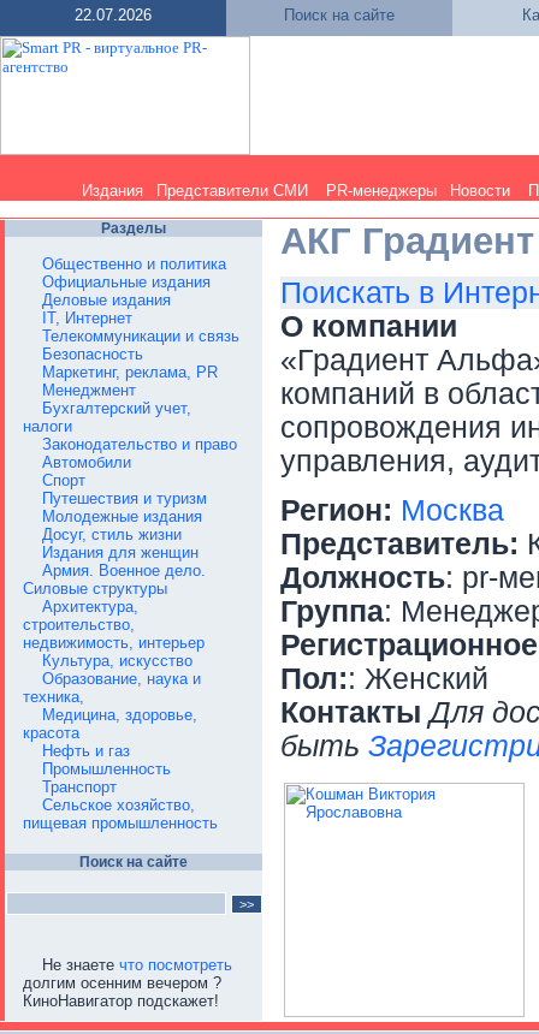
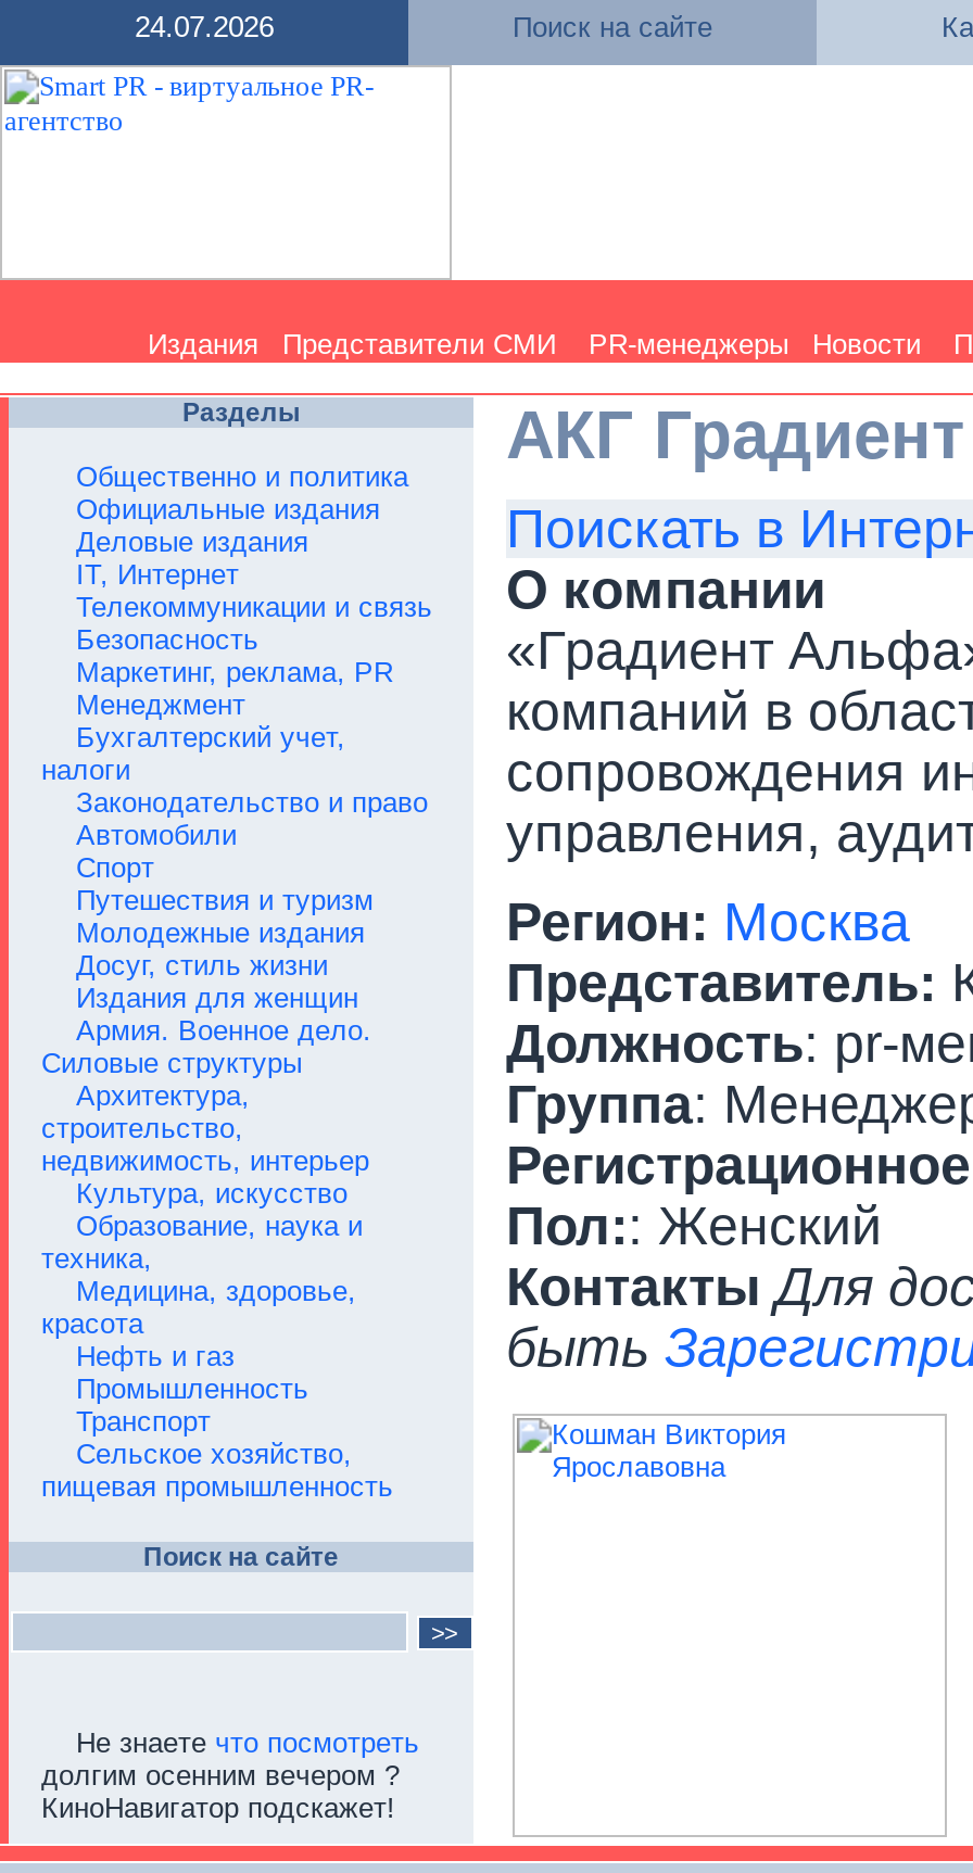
- 22.07.2026
+ 24.07.2026
